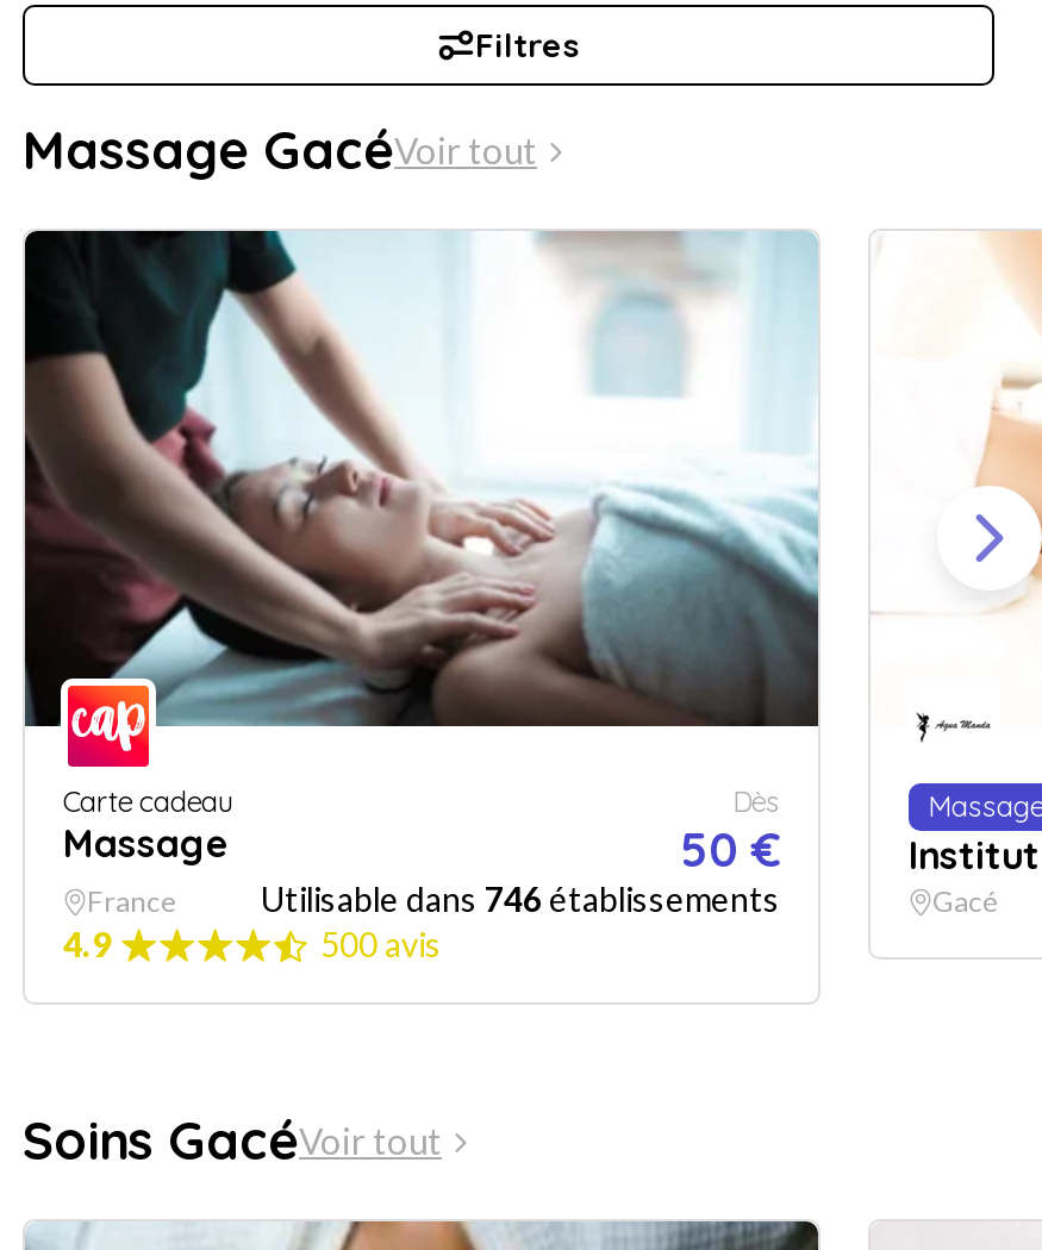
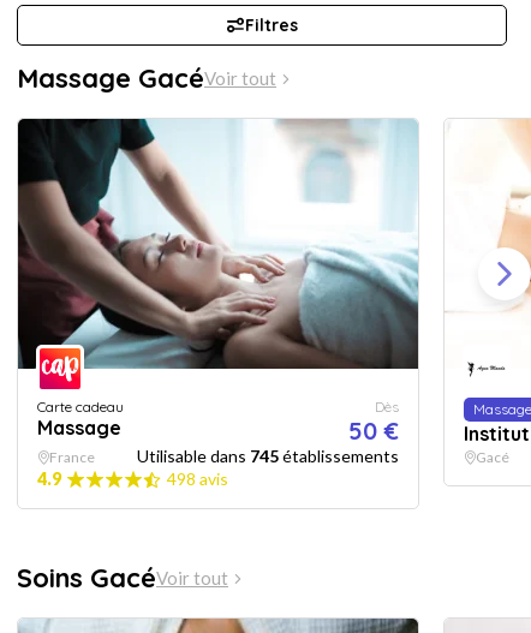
- Utilisable dans 746 établissements
+ Utilisable dans 745 établissements

- 500 avis
+ 498 avis
